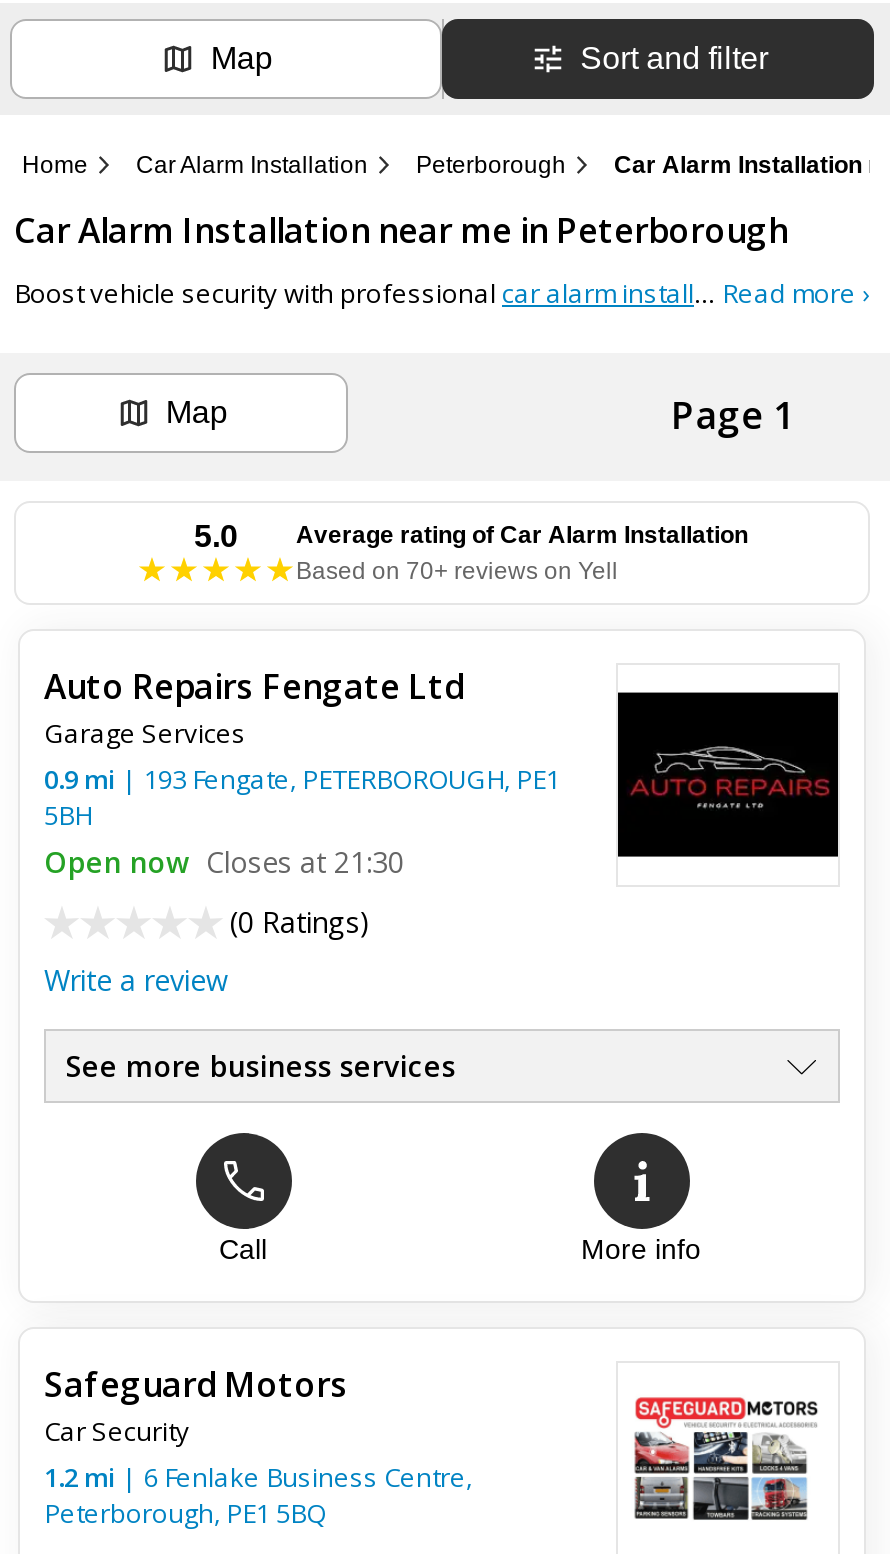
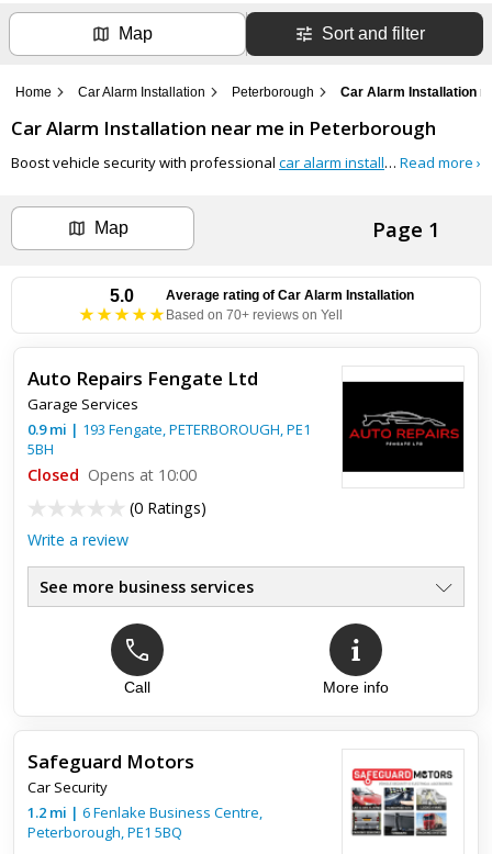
- Open now Closes at 21:30
+ Closed Opens at 10:00
